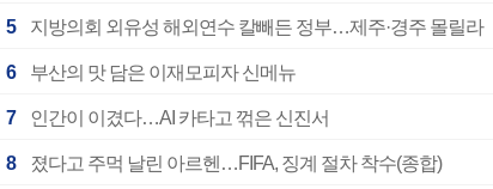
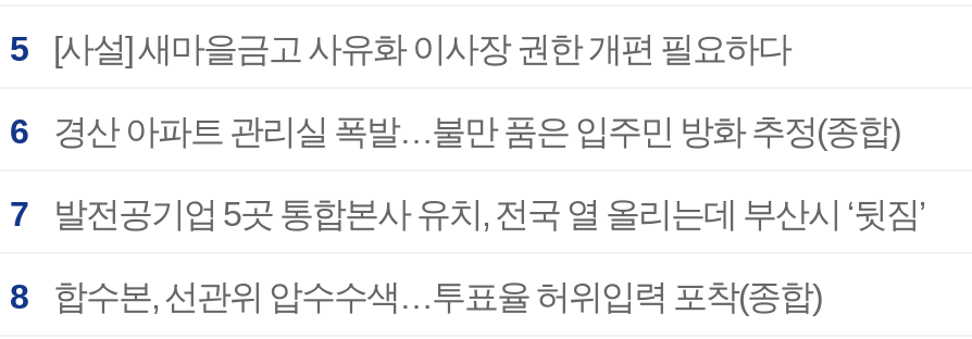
- 지방의회 외유성 해외연수 칼빼든 정부…제주·경주 몰릴라
+ [사설] 새마을금고 사유화 이사장 권한 개편 필요하다

- 부산의 맛 담은 이재모피자 신메뉴
+ 경산 아파트 관리실 폭발…불만 품은 입주민 방화 추정(종합)

- 인간이 이겼다…AI 카타고 꺾은 신진서
+ 발전공기업 5곳 통합본사 유치, 전국 열 올리는데 부산시 ‘뒷짐’

- 졌다고 주먹 날린 아르헨…FIFA, 징계 절차 착수(종합)
+ 합수본, 선관위 압수수색…투표율 허위입력 포착(종합)
